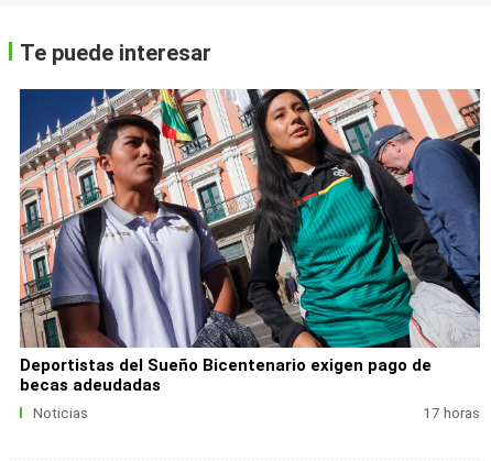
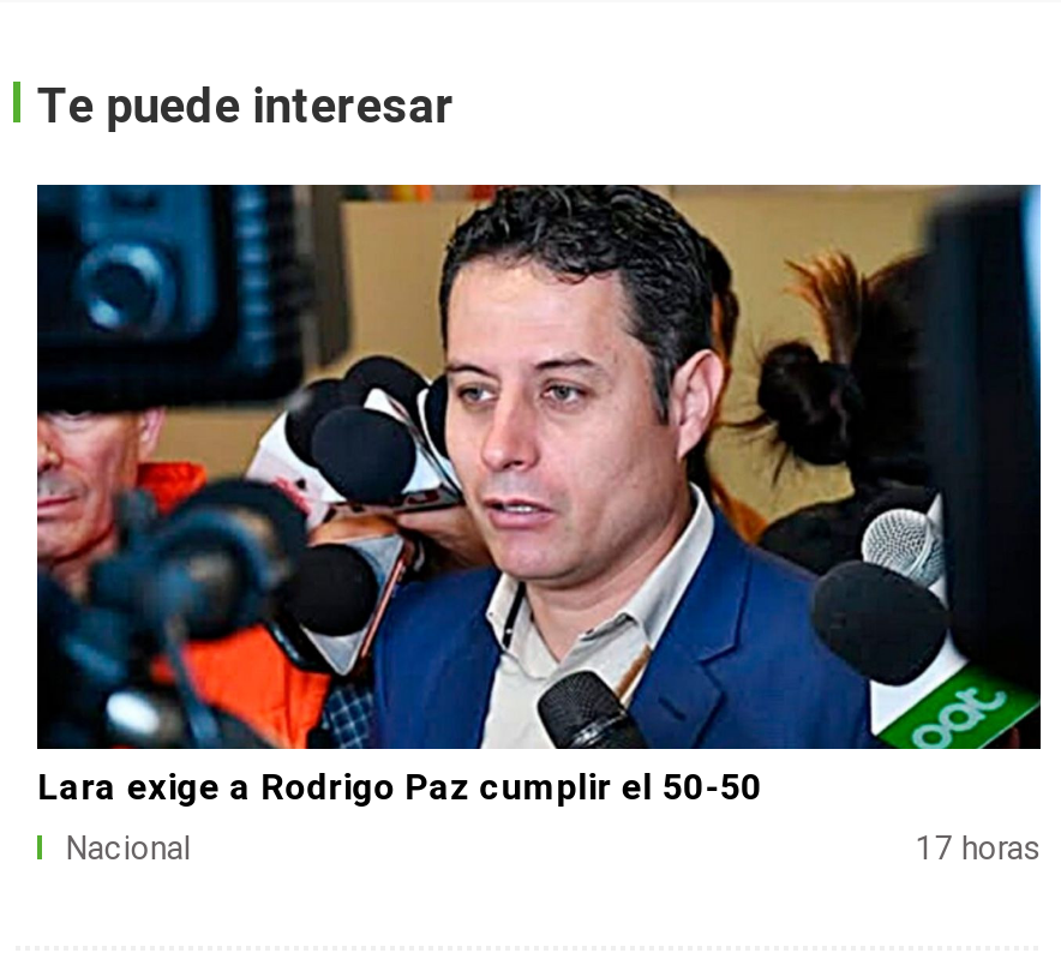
- [image]
- Deportistas del Sueño Bicentenario exigen pago de
- becas adeudadas
+ [image]
+ Lara exige a Rodrigo Paz cumplir el 50-50

- Noticias
+ Nacional
